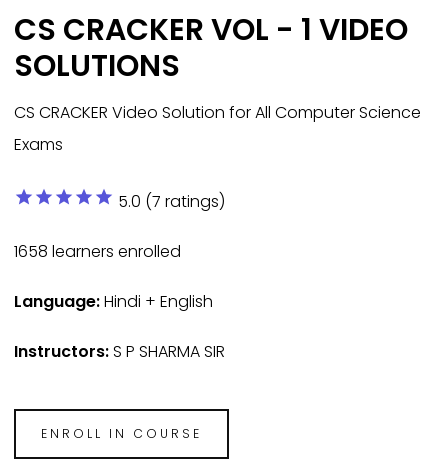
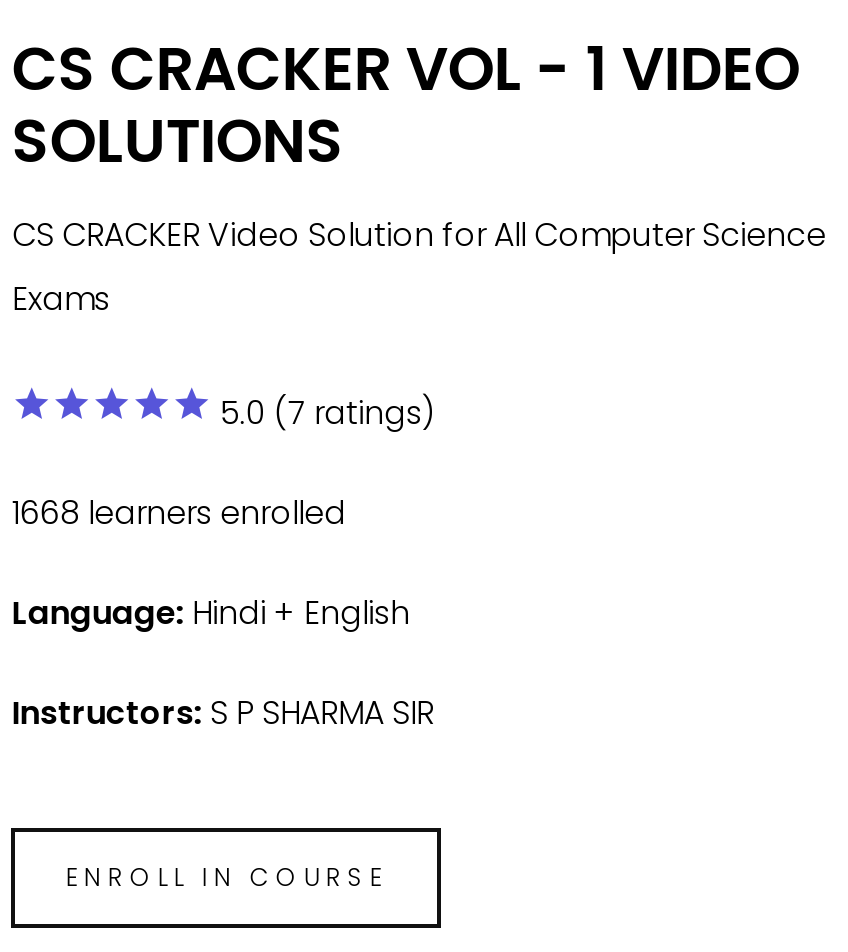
- 1658 learners enrolled
+ 1668 learners enrolled
